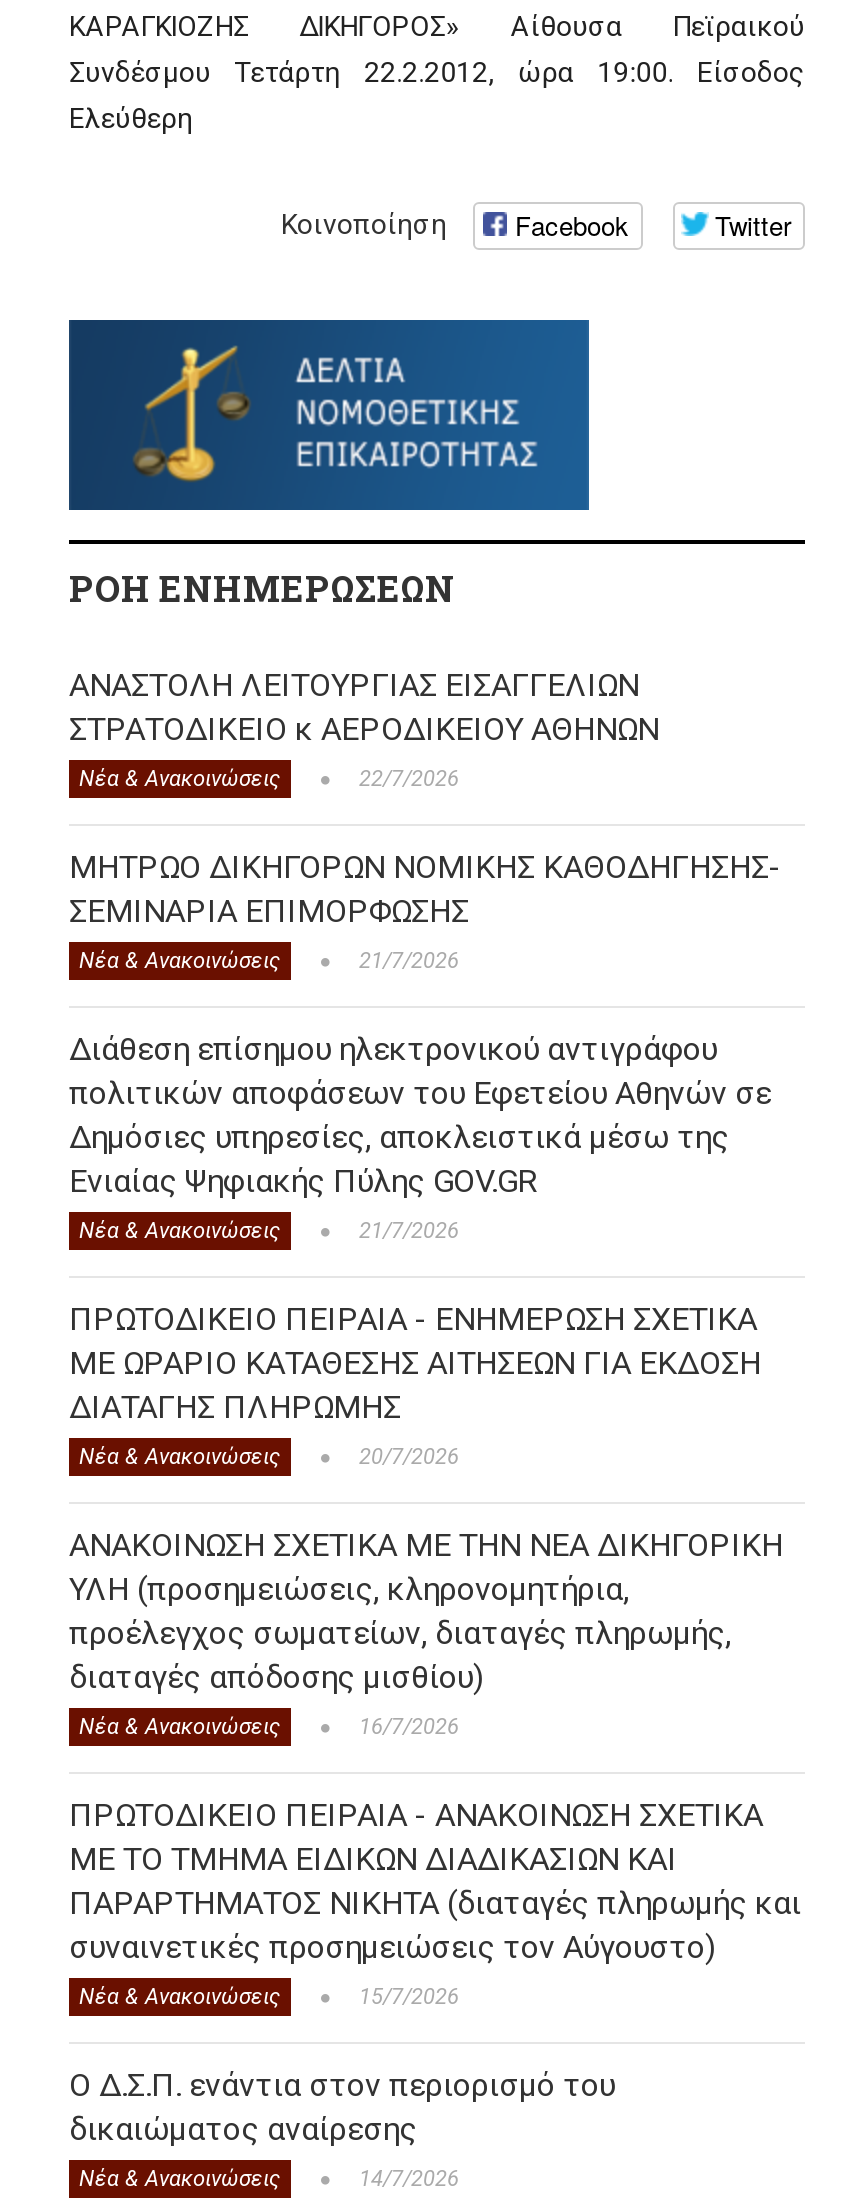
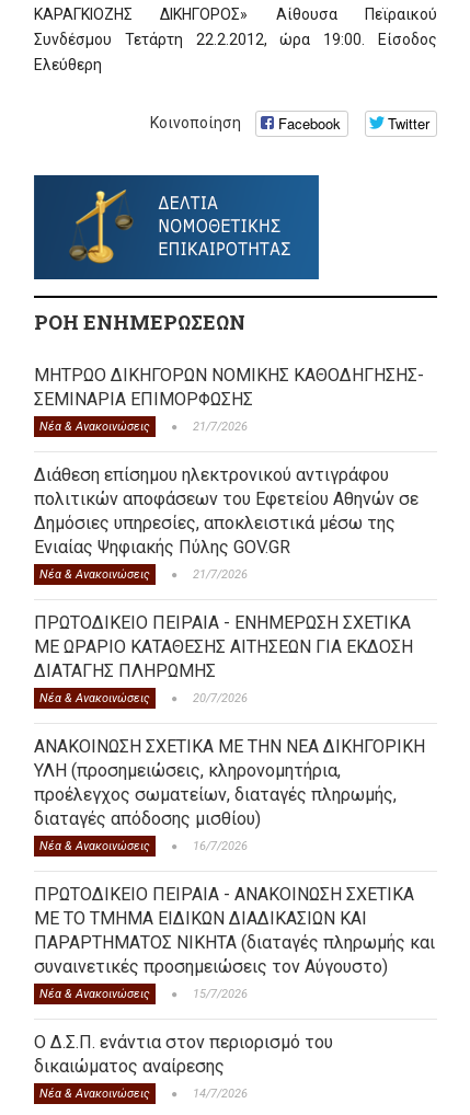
- ΑΝΑΣΤΟΛΗ ΛΕΙΤΟΥΡΓΙΑΣ ΕΙΣΑΓΓΕΛΙΩΝ
- ΣΤΡΑΤΟΔΙΚΕΙΟ κ ΑΕΡΟΔΙΚΕΙΟΥ ΑΘΗΝΩΝ
- Νέα & Ανακοινώσεις
- 22/7/2026
